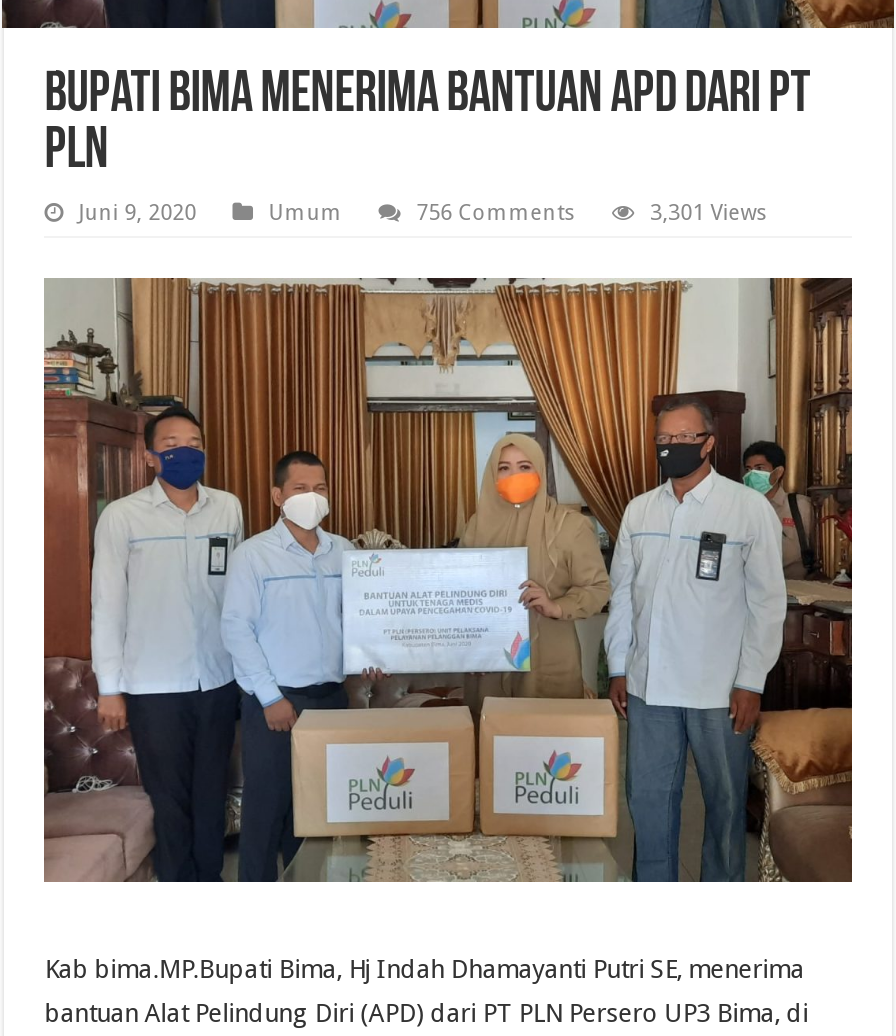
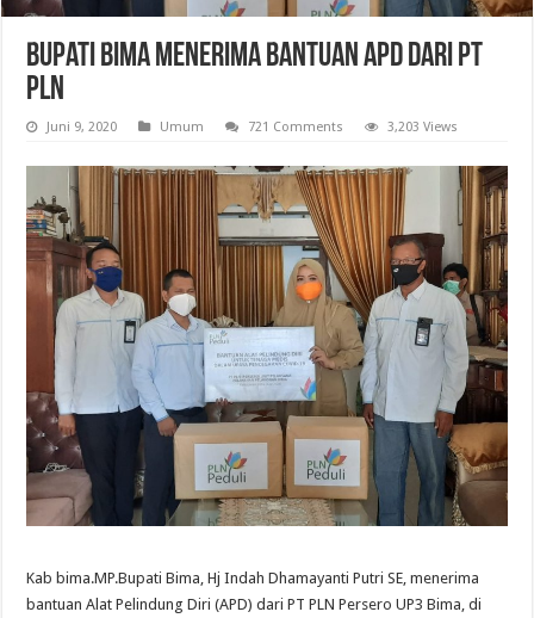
- 756 Comments
+ 721 Comments

- 3,301 Views
+ 3,203 Views
